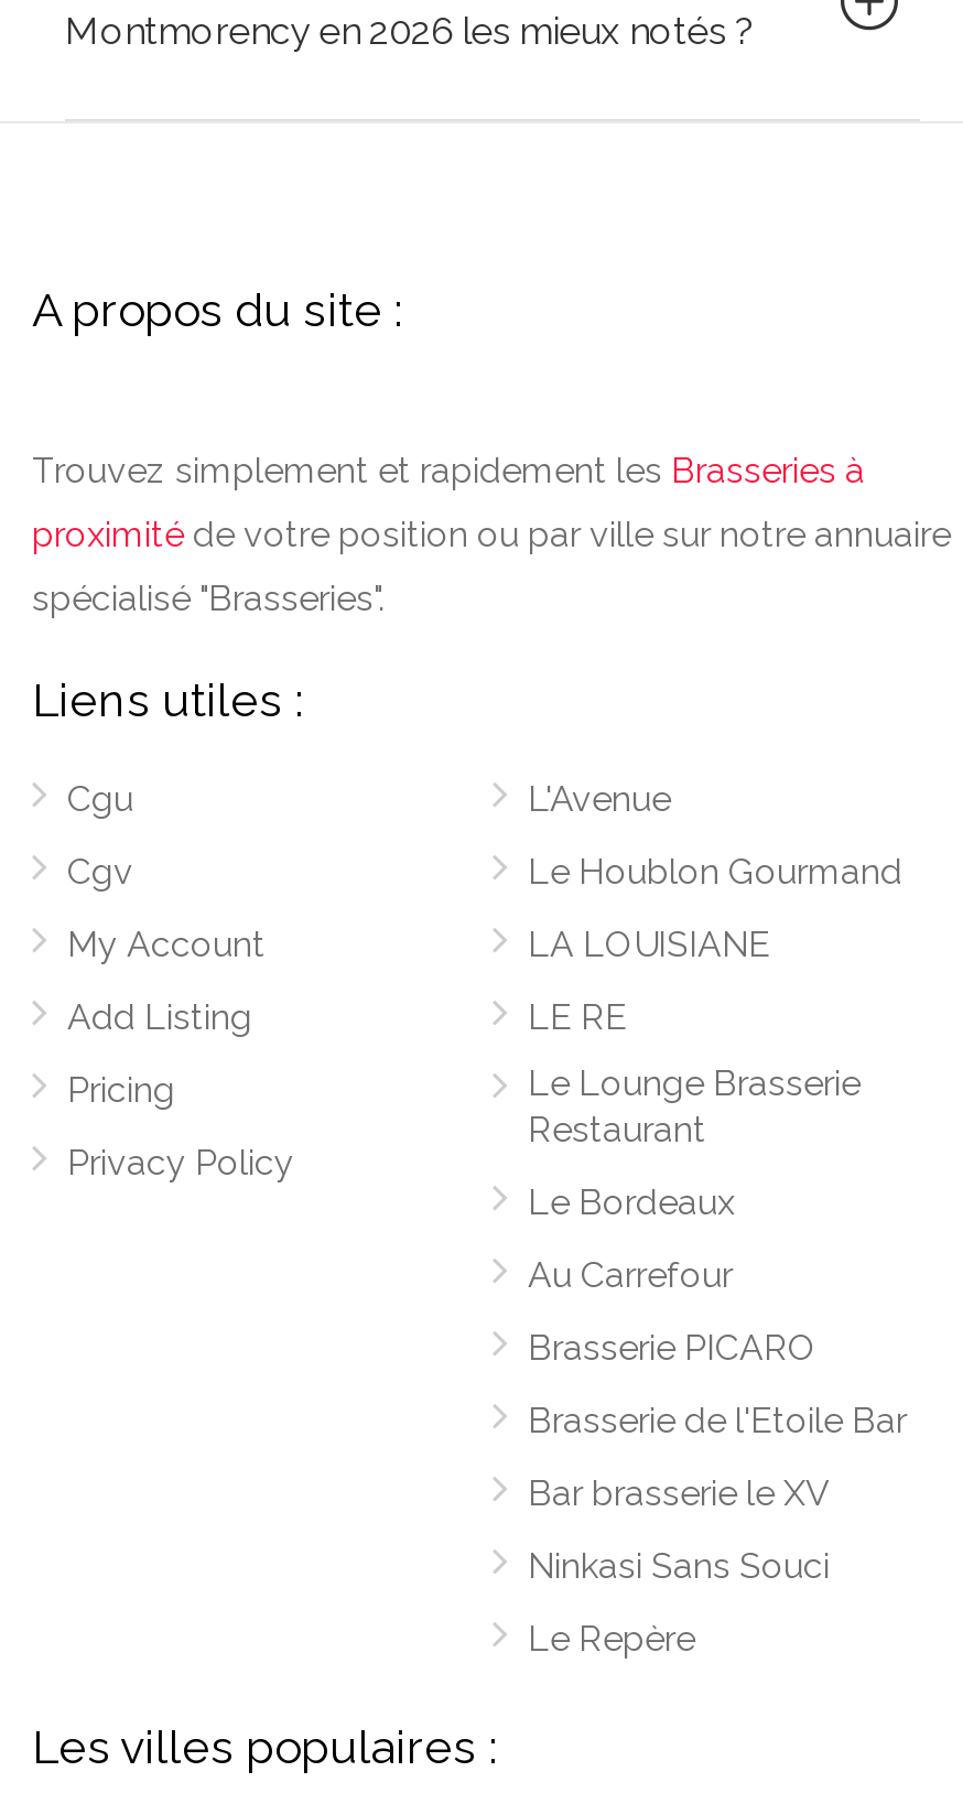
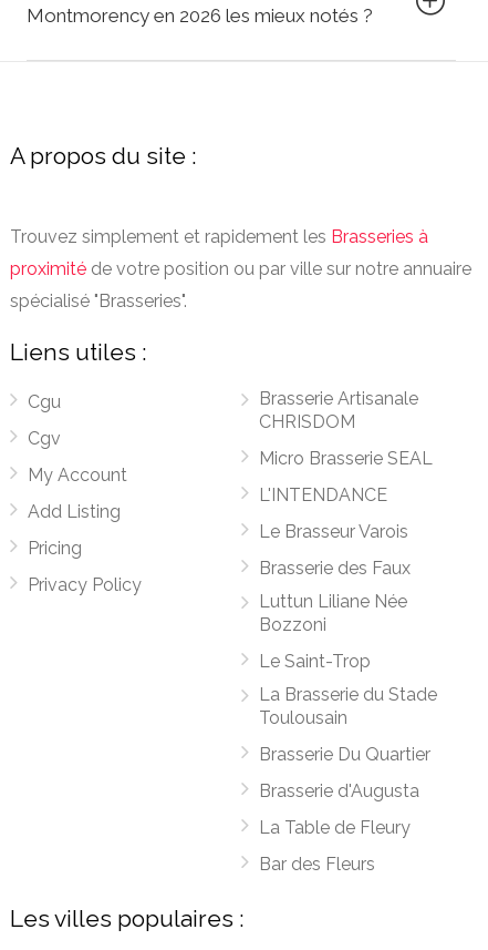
- L'Avenue
+ Brasserie Artisanale
+ CHRISDOM

- Le Houblon Gourmand
+ Micro Brasserie SEAL

- LA LOUISIANE
+ L'INTENDANCE

- LE RE
+ Le Brasseur Varois

- Le Lounge Brasserie
- Restaurant
+ Brasserie des Faux

- Le Bordeaux
+ Luttun Liliane Née
+ Bozzoni

- Au Carrefour
+ Le Saint-Trop

- Brasserie PICARO
+ La Brasserie du Stade
+ Toulousain

- Brasserie de l'Etoile Bar
+ Brasserie Du Quartier

- Bar brasserie le XV
+ Brasserie d'Augusta

- Ninkasi Sans Souci
+ La Table de Fleury

- Le Repère
+ Bar des Fleurs
